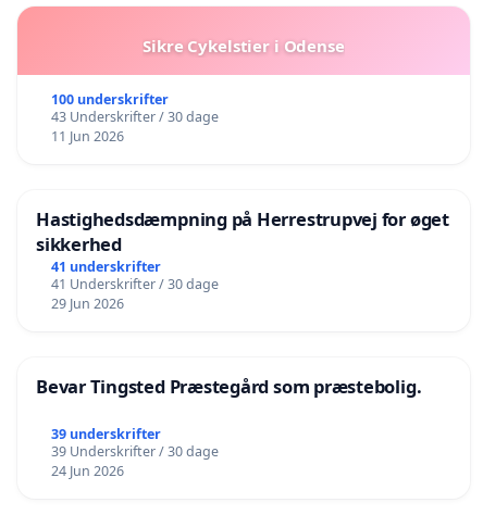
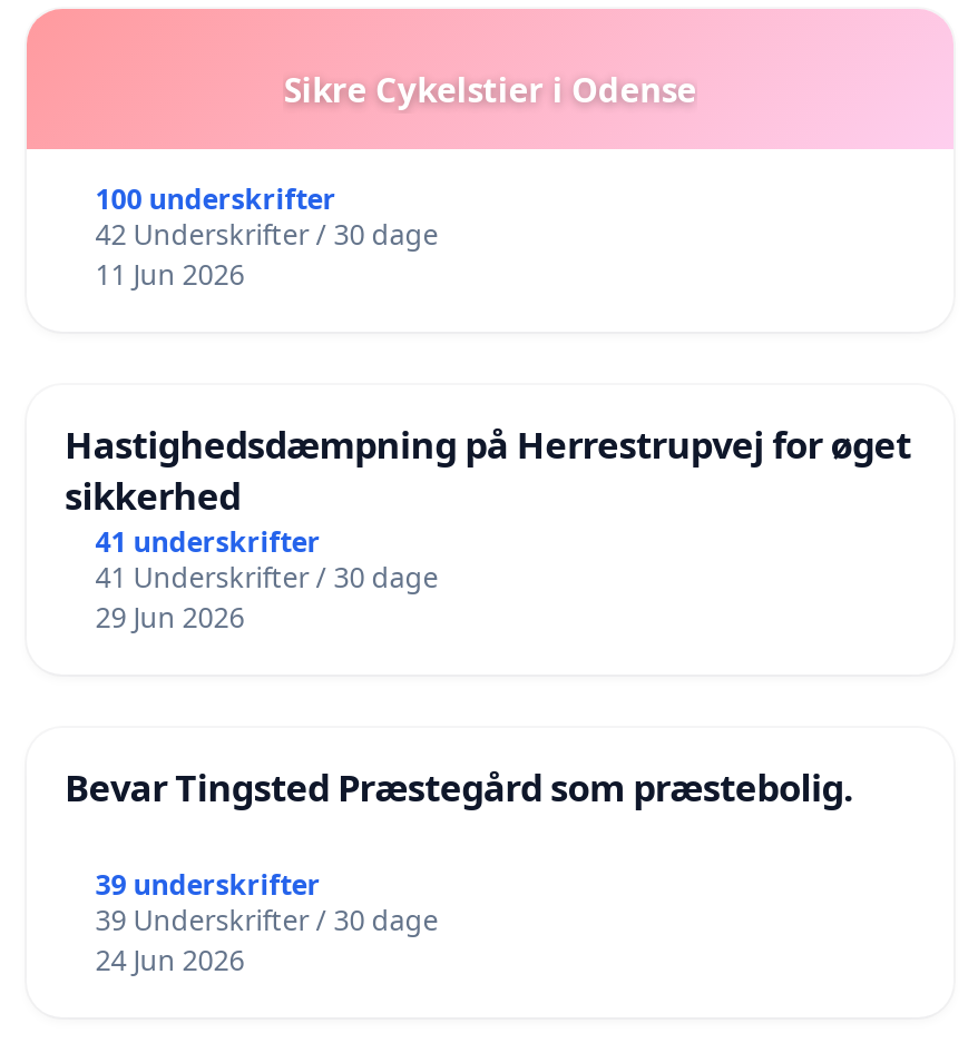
- 43 Underskrifter / 30 dage
+ 42 Underskrifter / 30 dage
